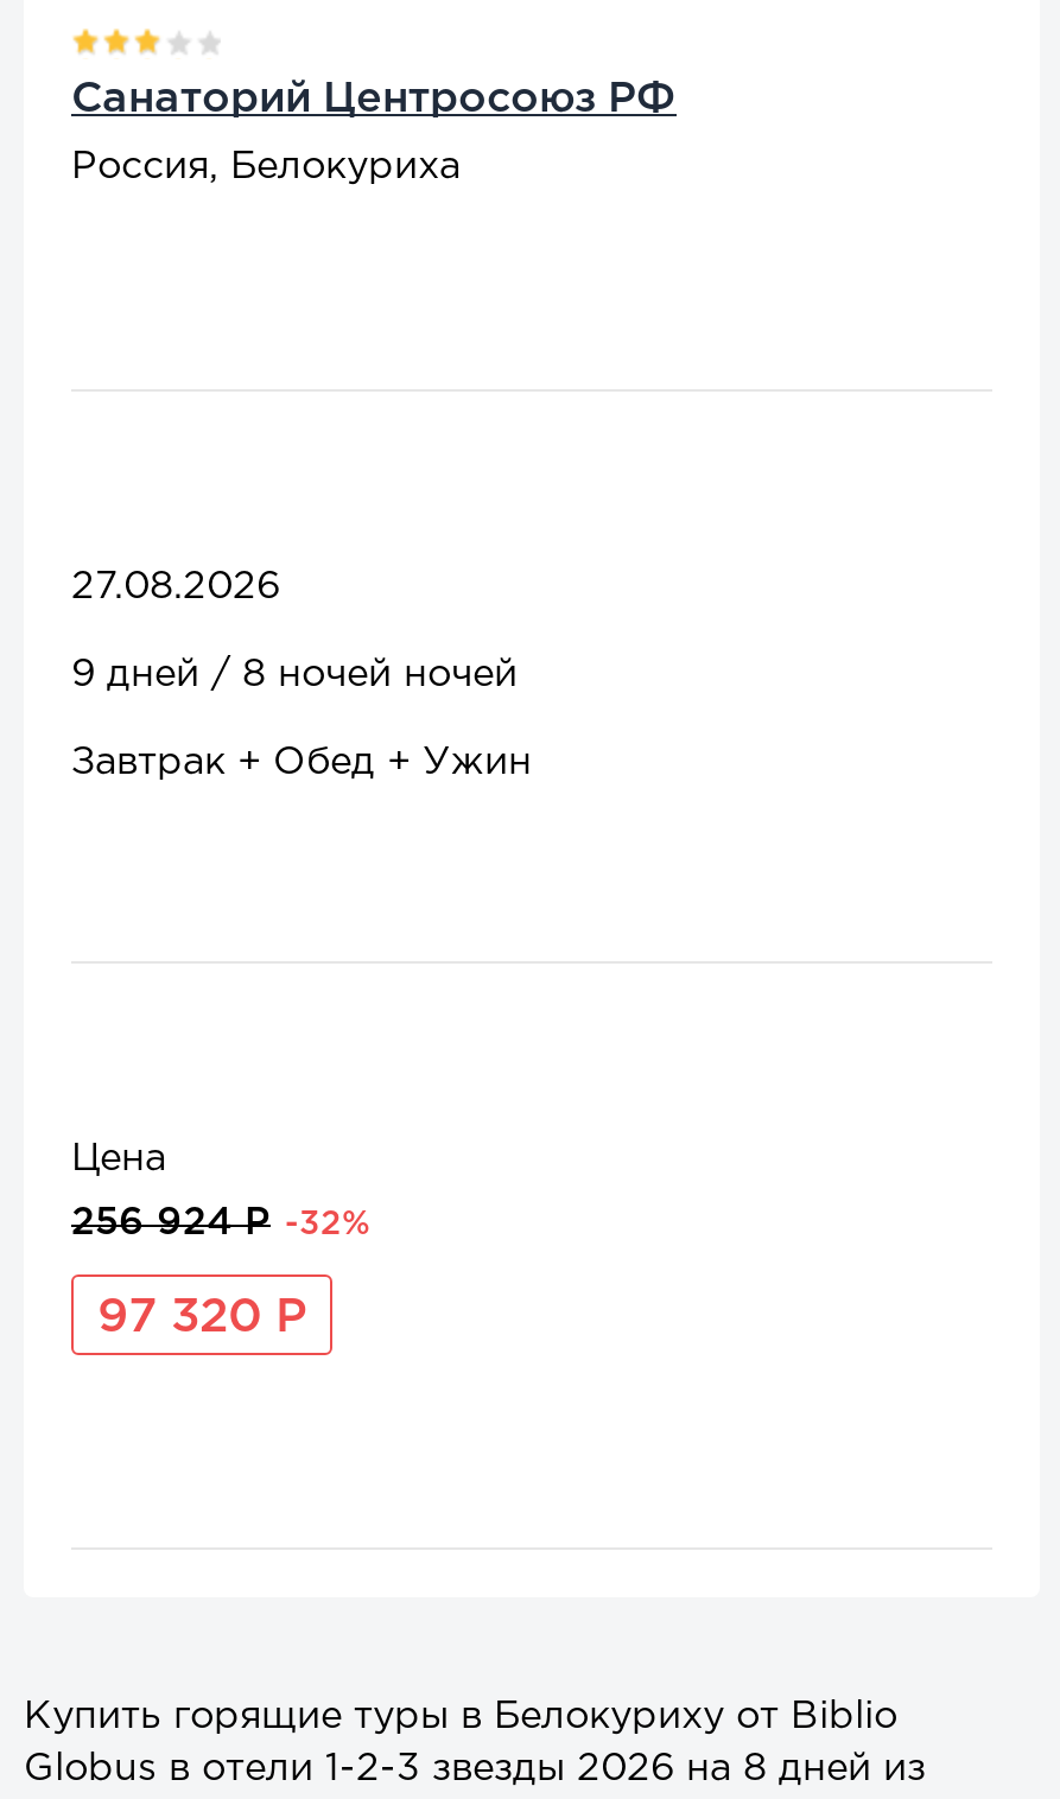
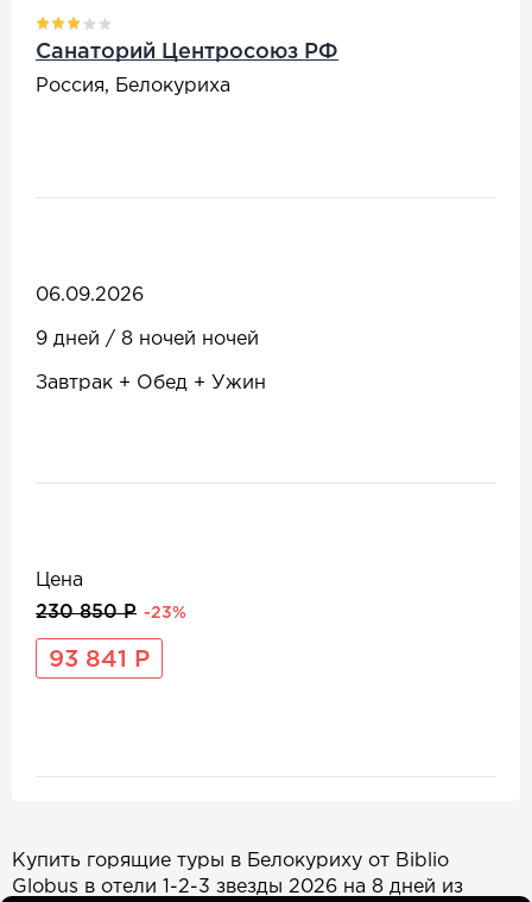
- 27.08.2026
+ 06.09.2026

- 256 924 Р -32%
+ 230 850 Р -23%

- 97 320 Р
+ 93 841 Р
